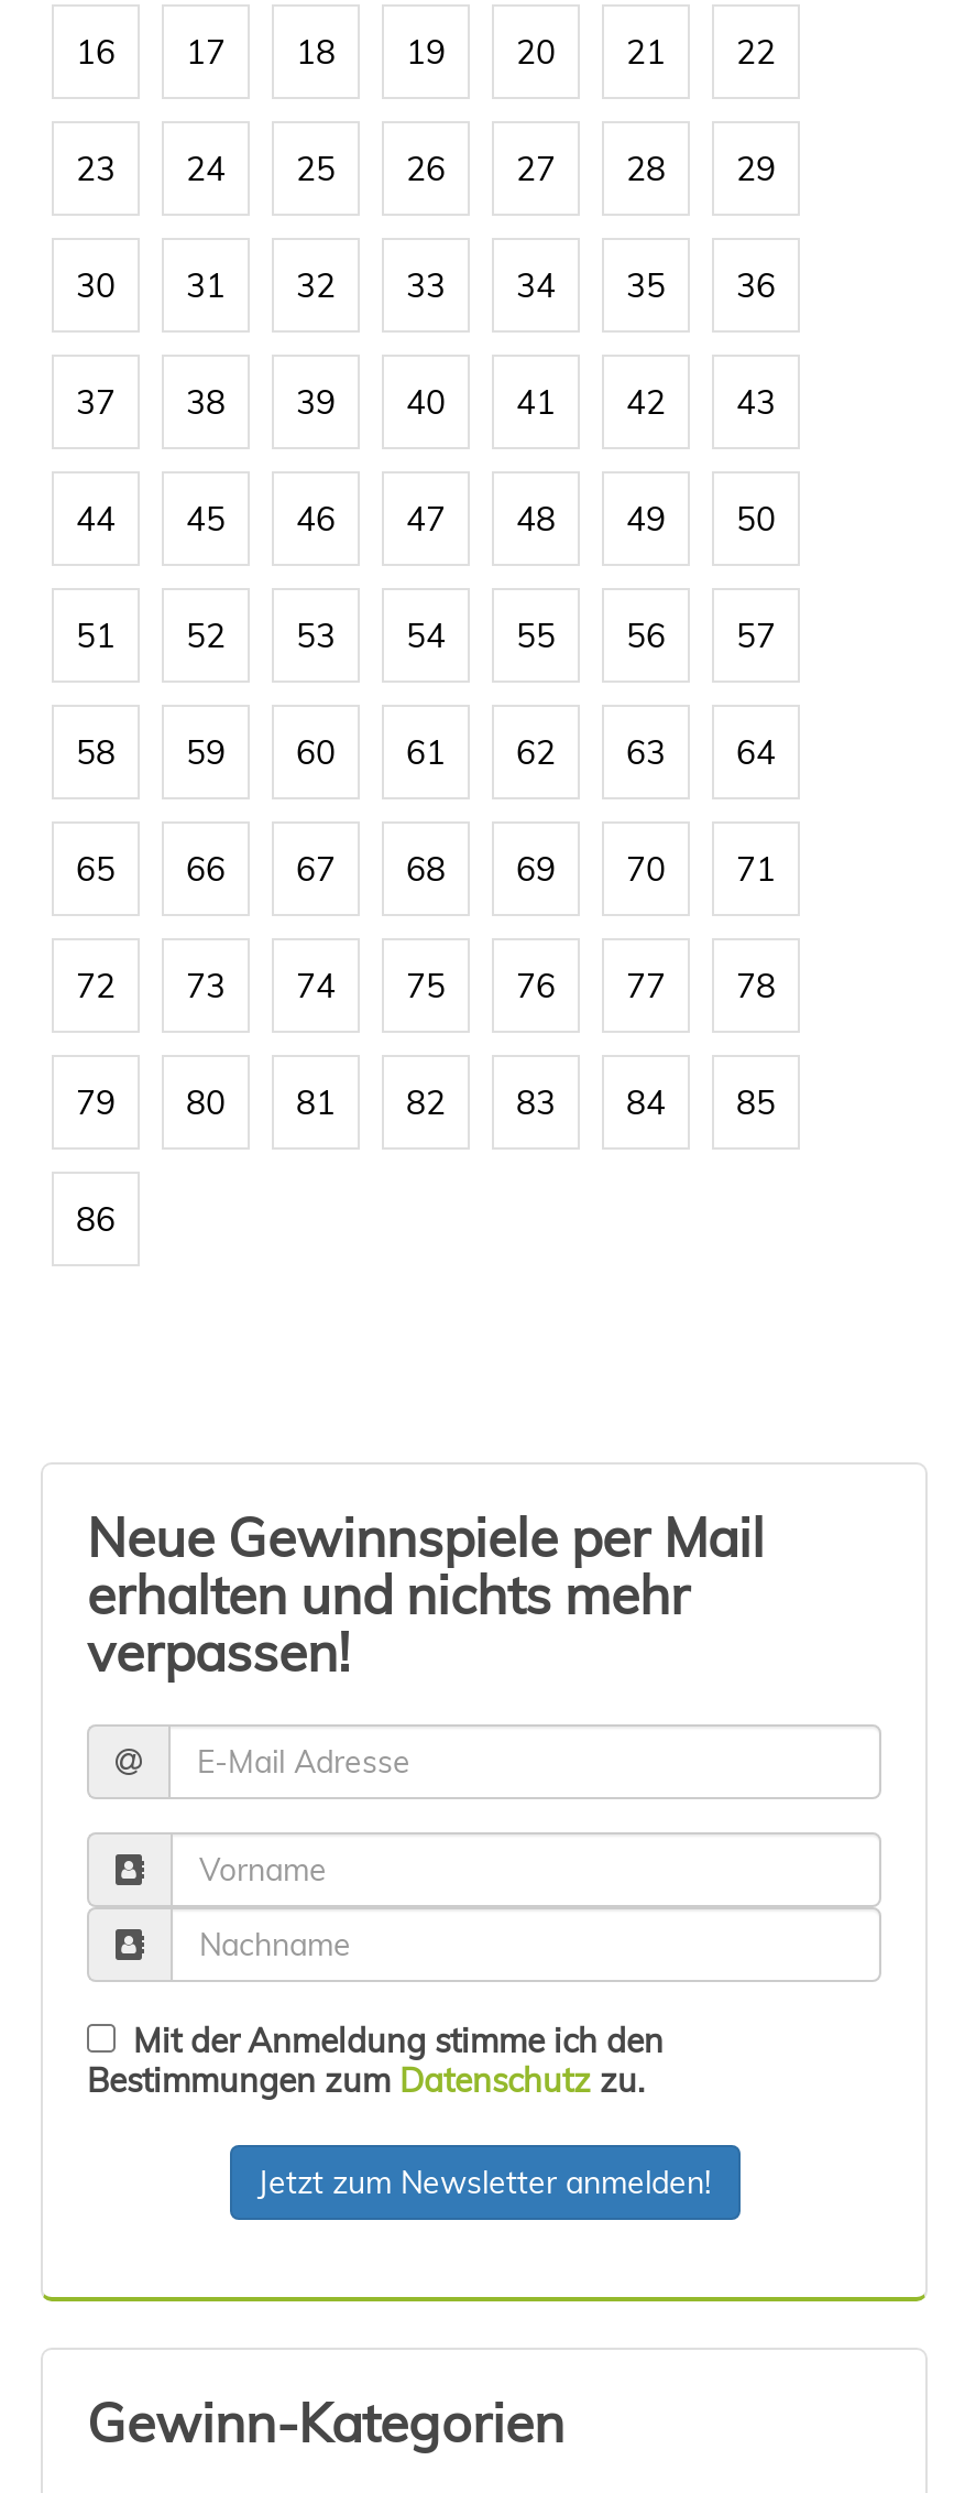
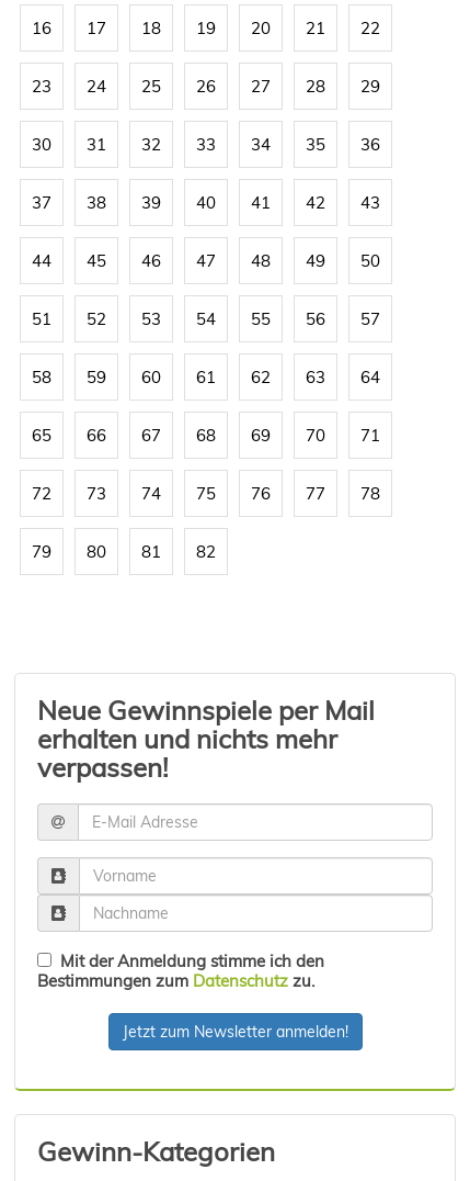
- 83
- 84
- 85
- 86
